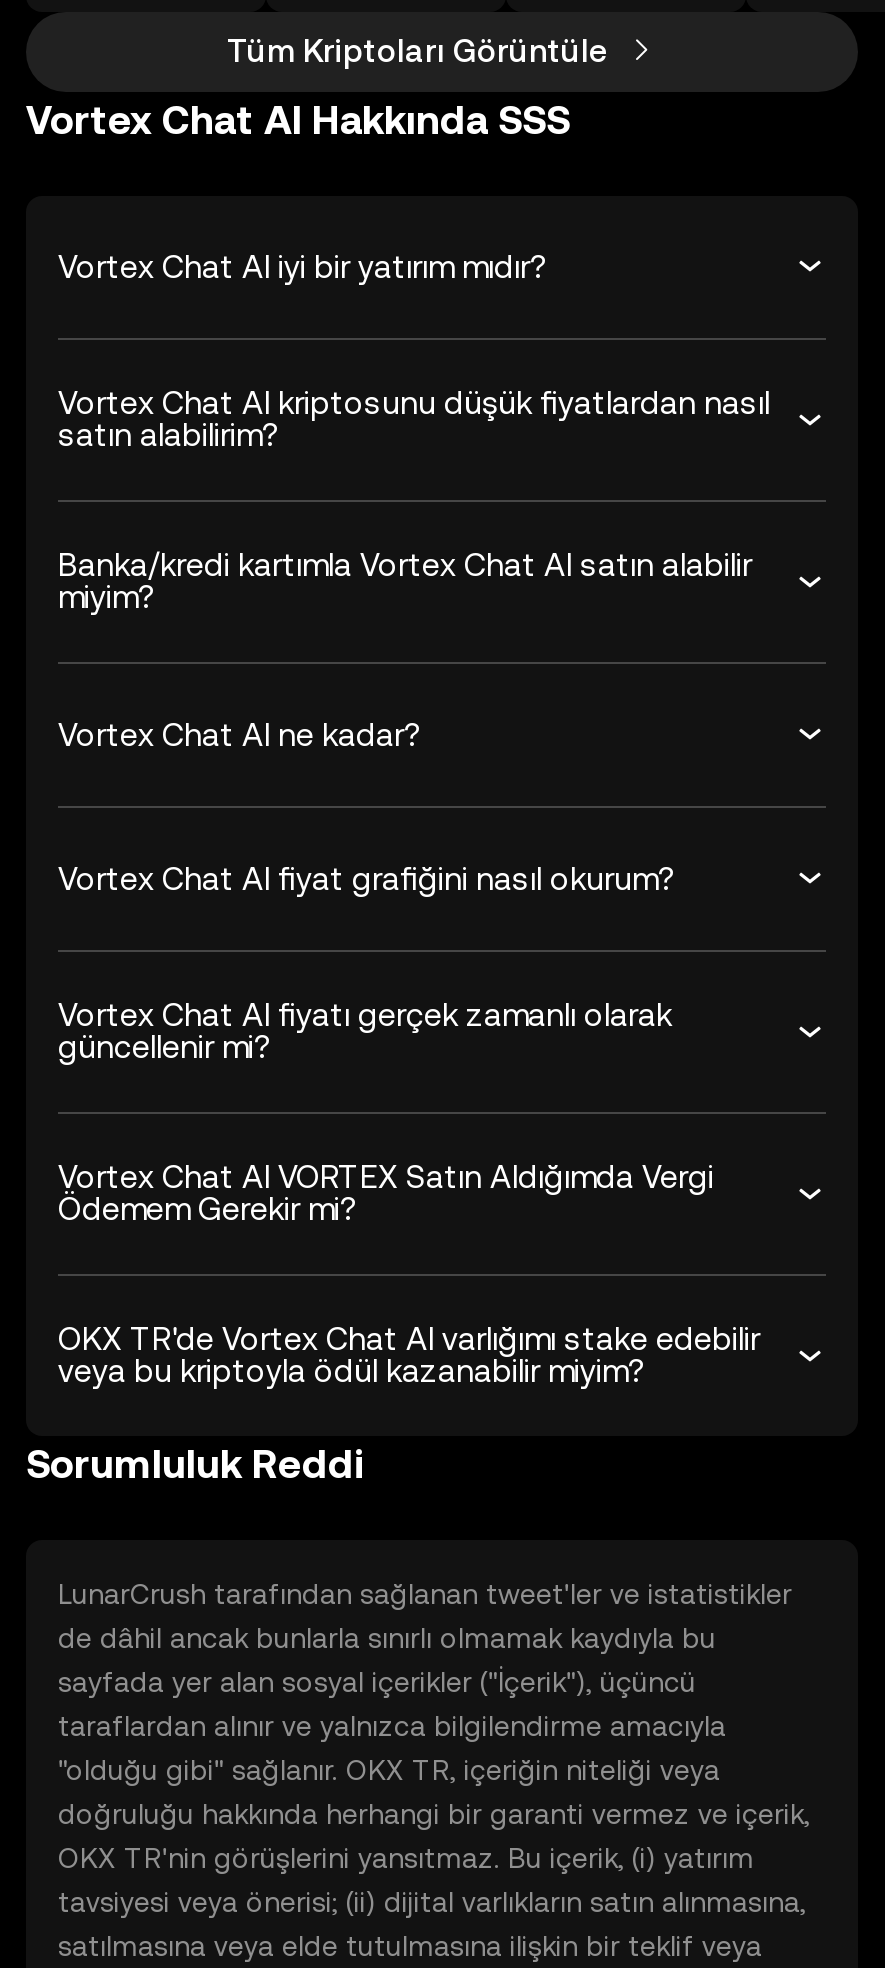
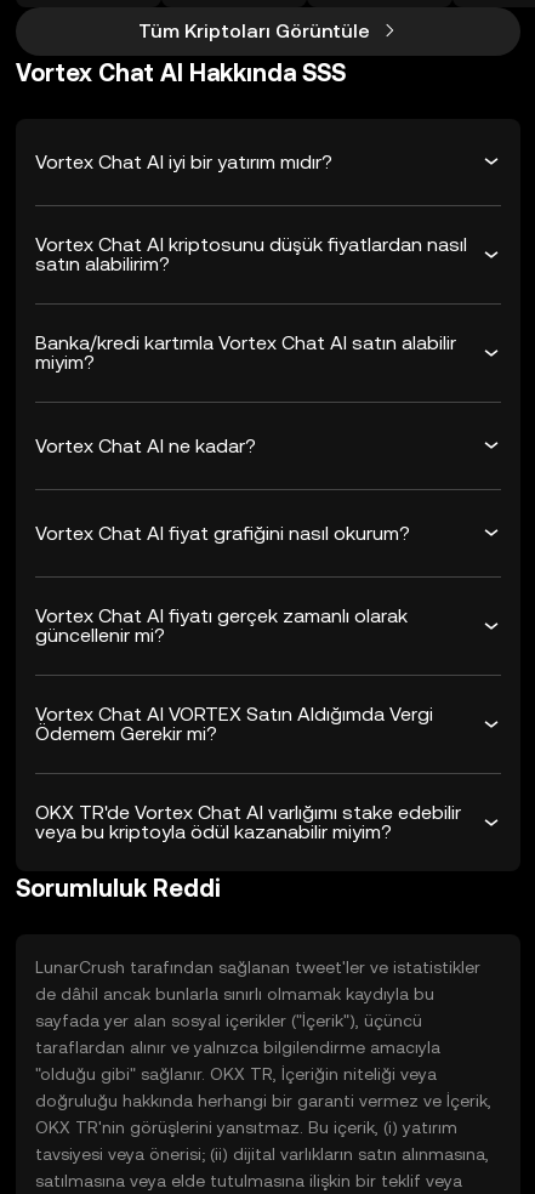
- "olduğu gibi" sağlanır. OKX TR, içeriğin niteliği veya
+ "olduğu gibi" sağlanır. OKX TR, İçeriğin niteliği veya

- doğruluğu hakkında herhangi bir garanti vermez ve içerik,
+ doğruluğu hakkında herhangi bir garanti vermez ve İçerik,
